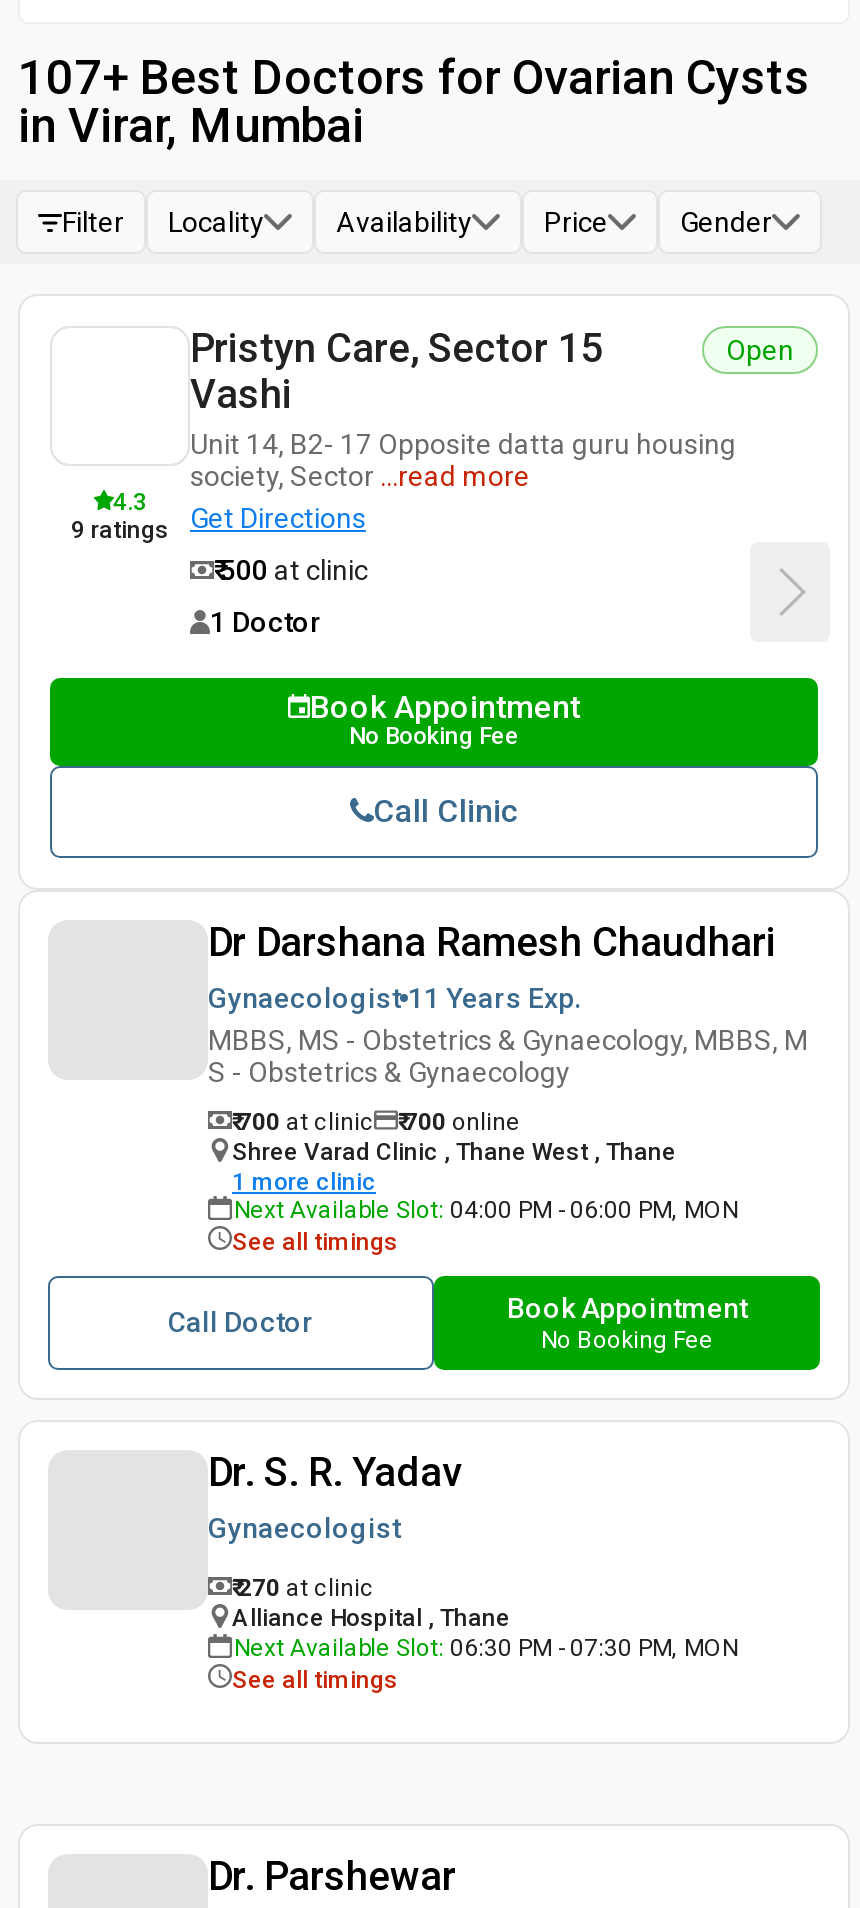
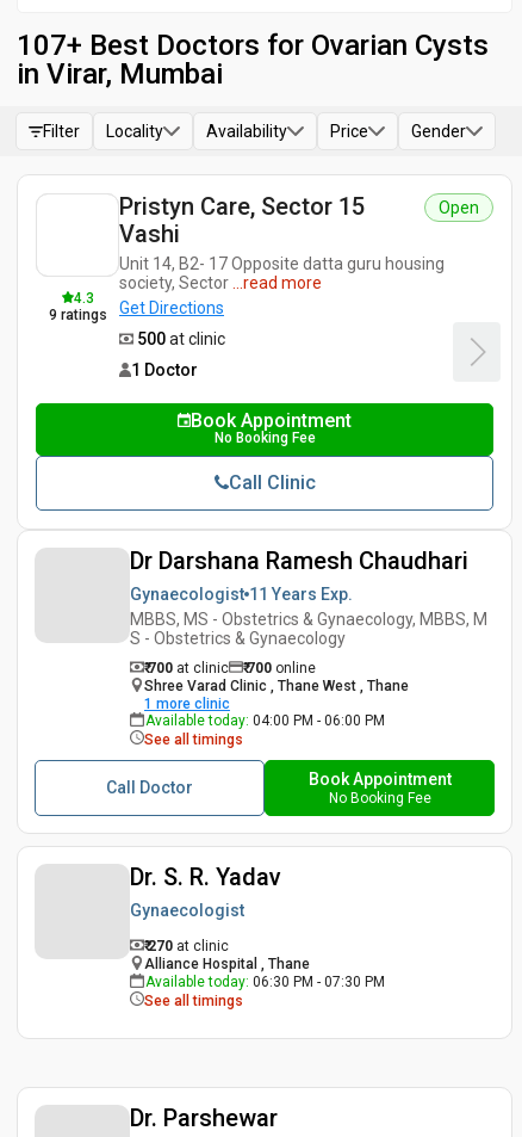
- Next Available Slot: 04:00 PM - 06:00 PM, MON
+ Available today: 04:00 PM - 06:00 PM

- Next Available Slot: 06:30 PM - 07:30 PM, MON
+ Available today: 06:30 PM - 07:30 PM
